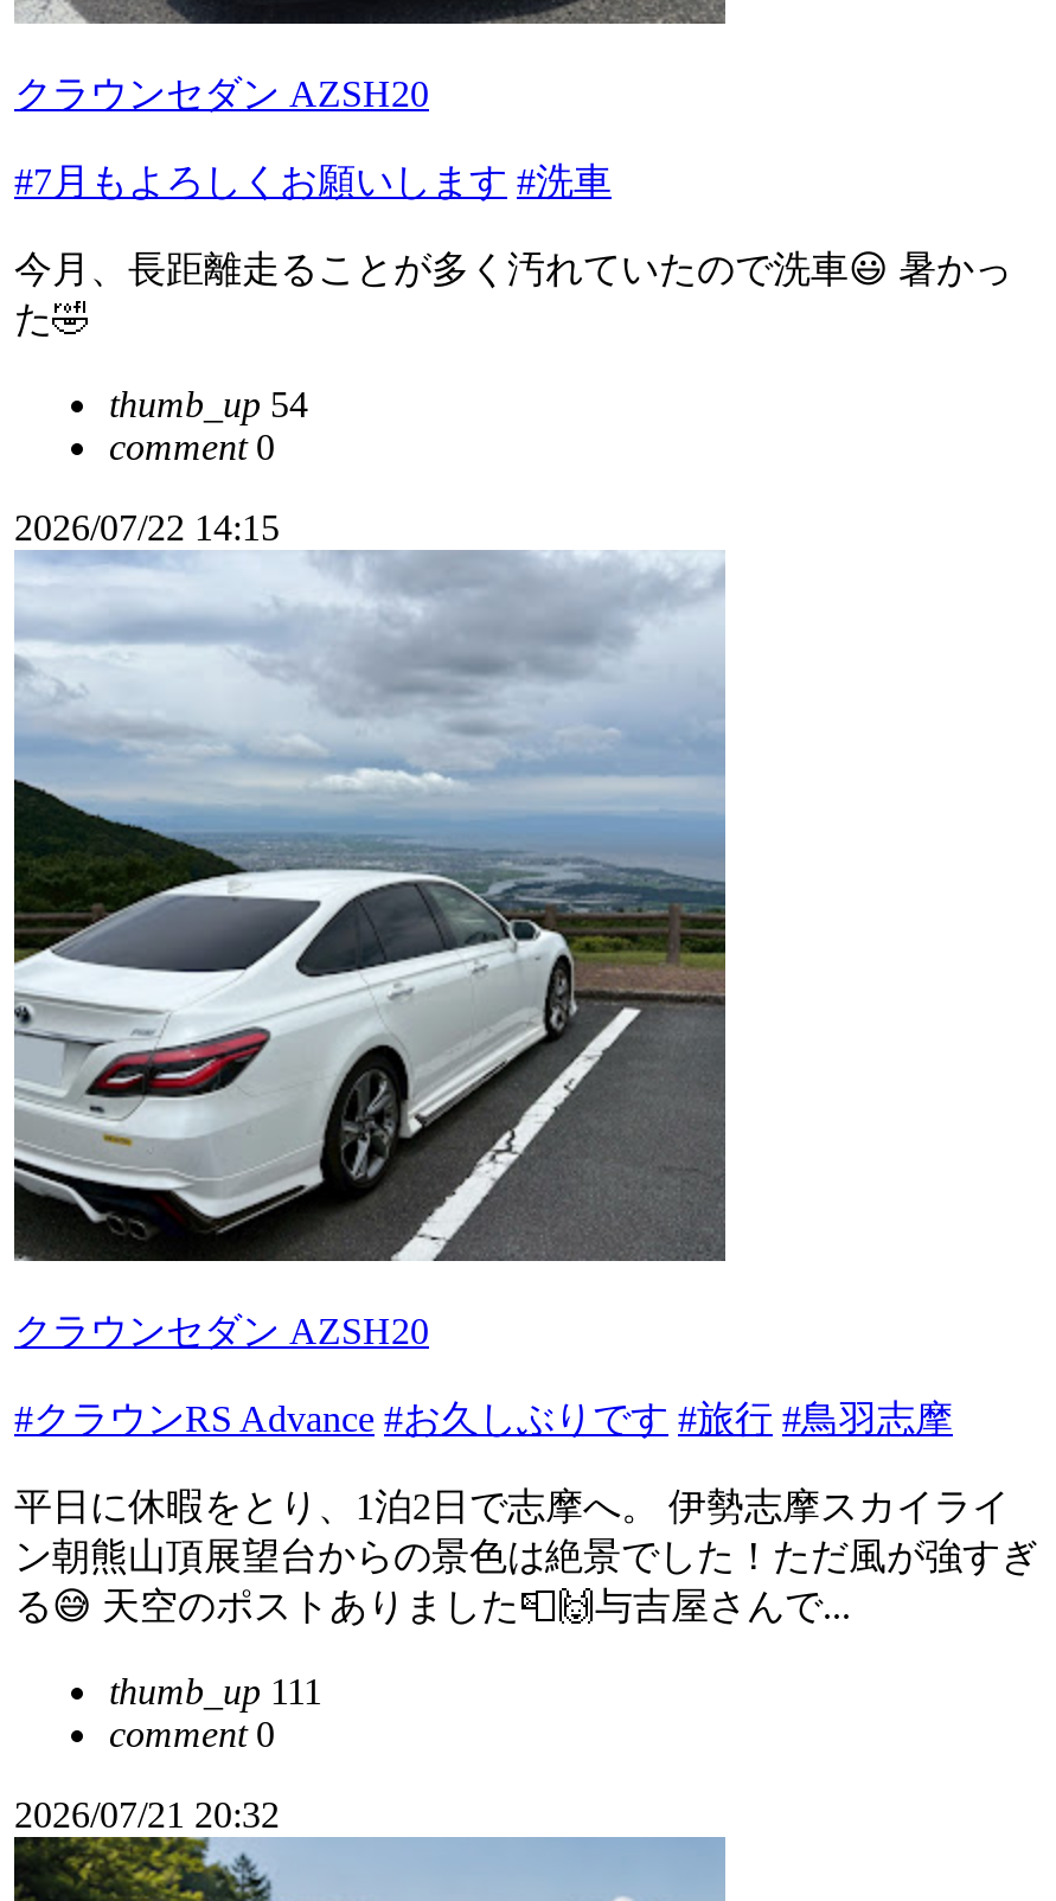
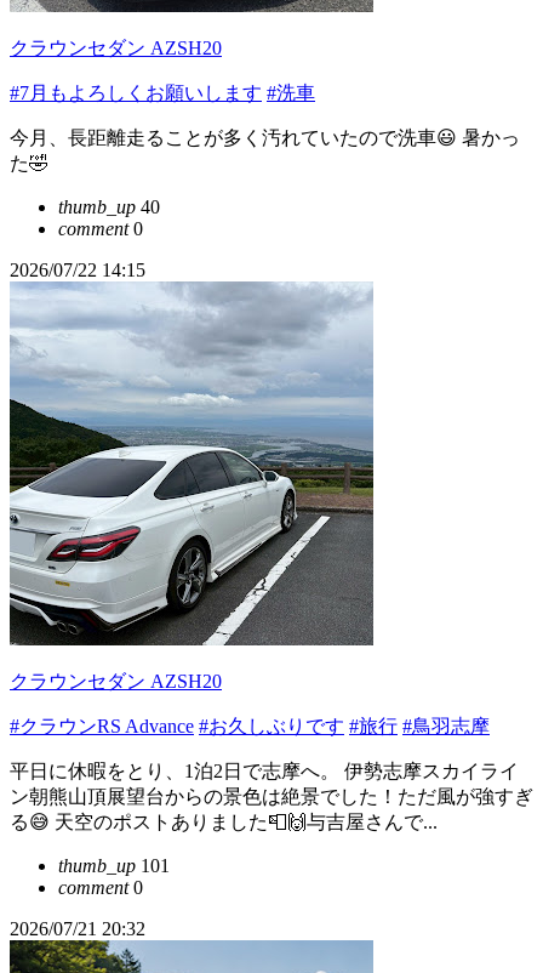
- thumb_up 54
+ thumb_up 40

- thumb_up 111
+ thumb_up 101
